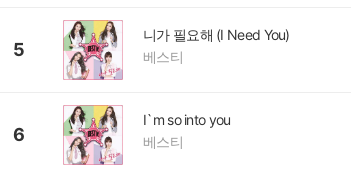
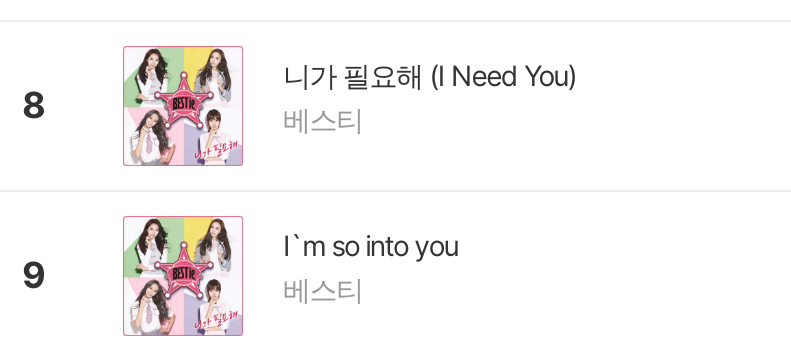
- 5
+ 8

- 6
+ 9
